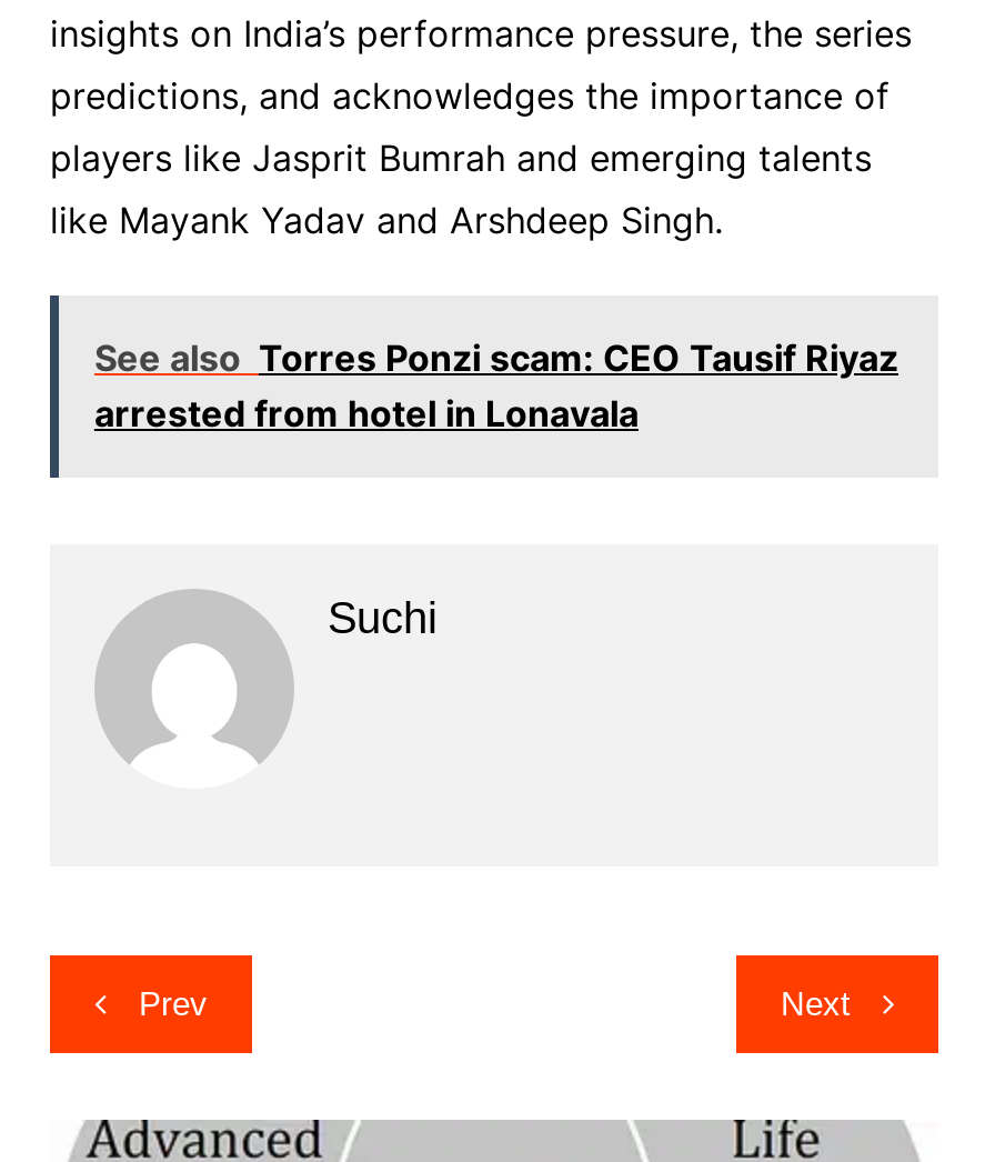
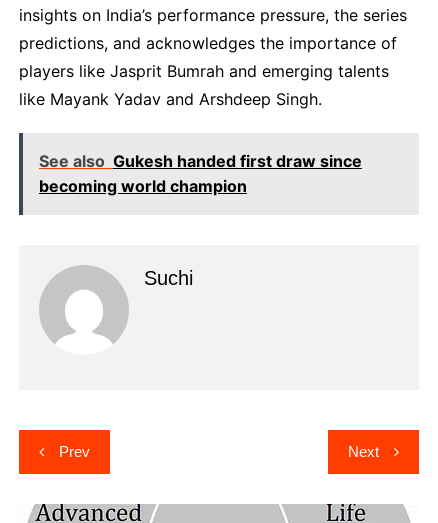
- See also Torres Ponzi scam: CEO Tausif Riyaz
- arrested from hotel in Lonavala
+ See also Gukesh handed first draw since
+ becoming world champion
